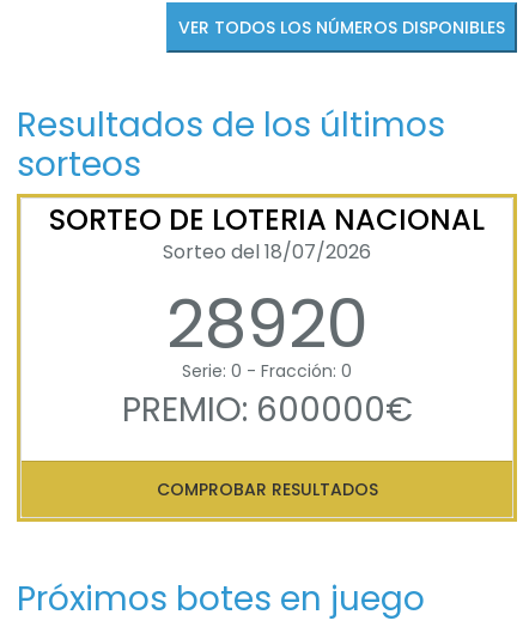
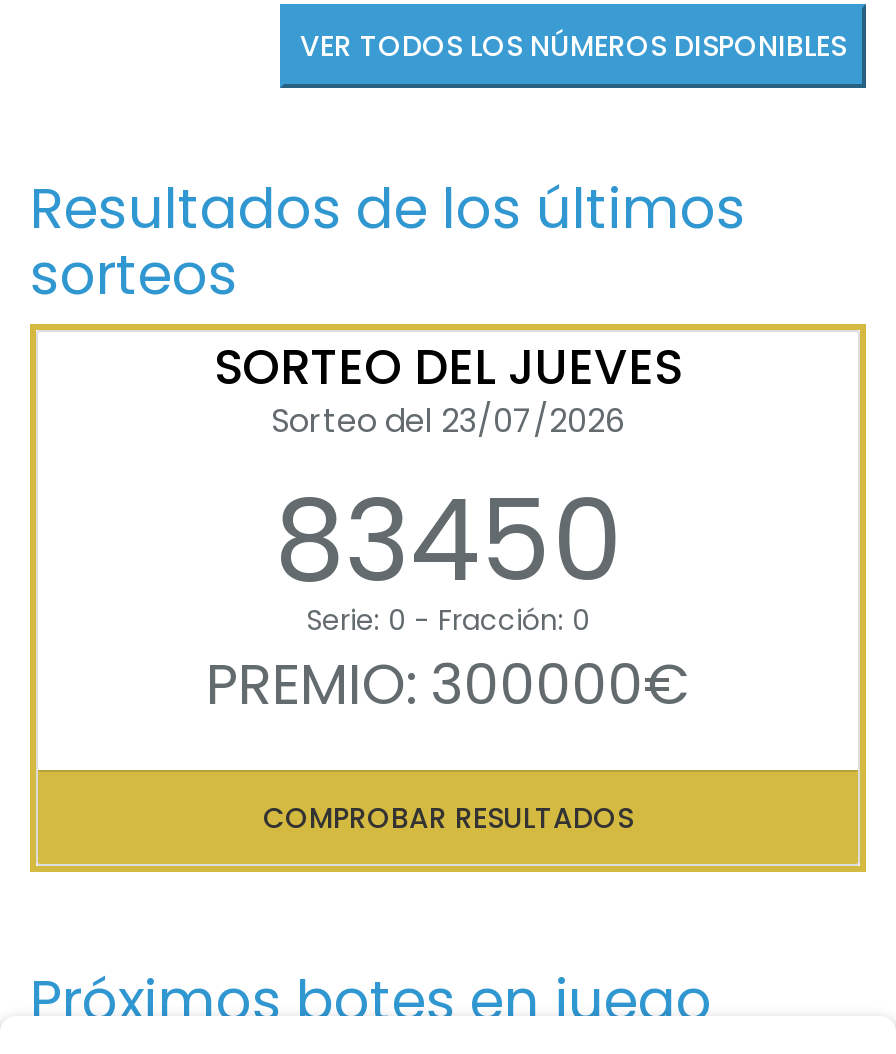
- SORTEO DE LOTERIA NACIONAL
- Sorteo del 18/07/2026
- 28920
+ SORTEO DEL JUEVES
+ Sorteo del 23/07/2026
+ 83450

- PREMIO: 600000€
+ PREMIO: 300000€
